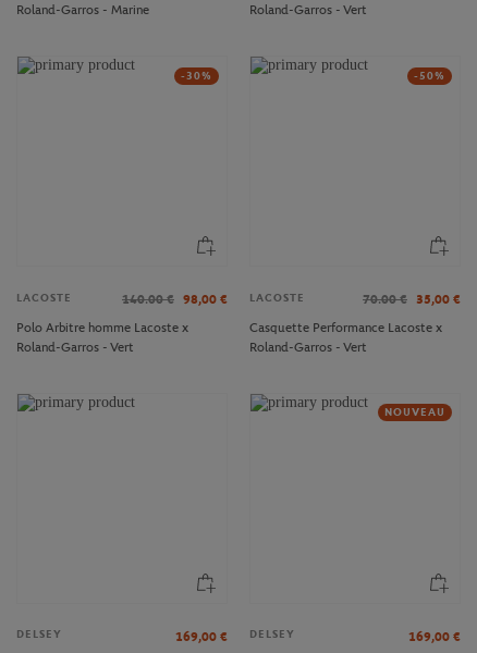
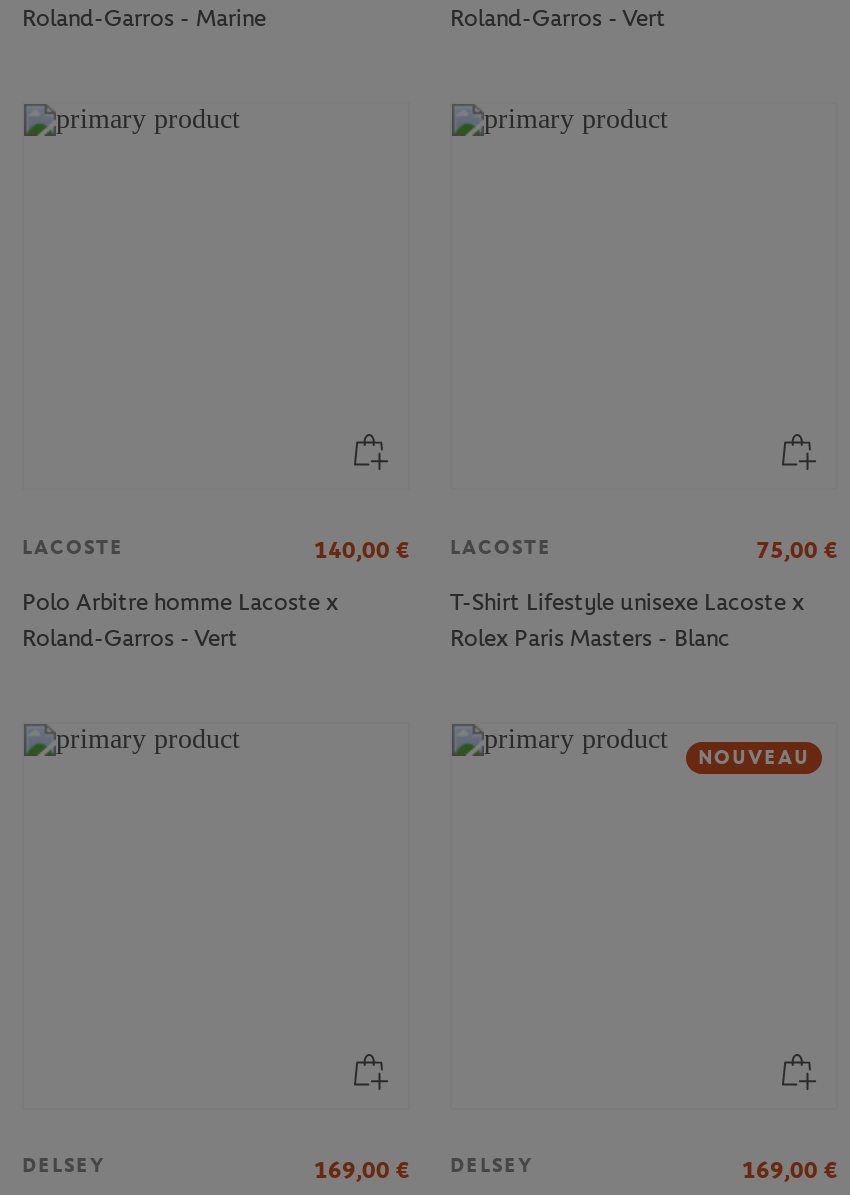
- -30%

- -50%

- 140.00 € 98,00 € LACOSTE
+ 140,00 € LACOSTE

- 70.00 € 35,00 €
+ 75,00 €

- Casquette Performance Lacoste x
- Roland-Garros - Vert
+ T-Shirt Lifestyle unisexe Lacoste x
+ Rolex Paris Masters - Blanc
